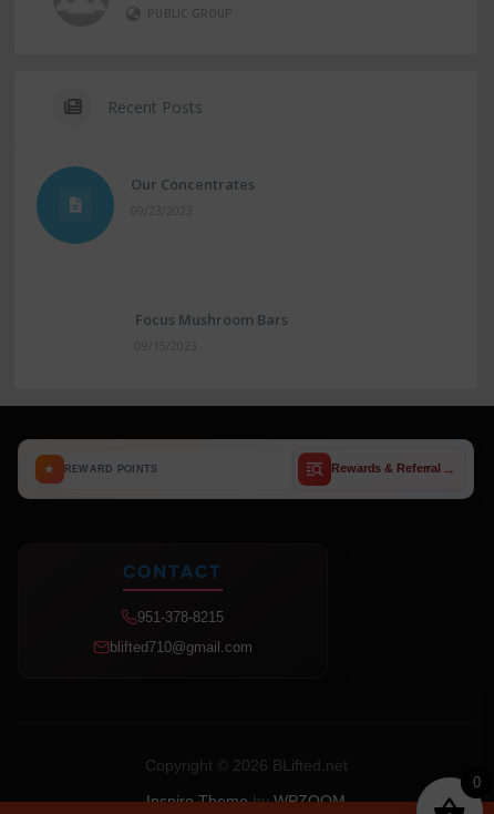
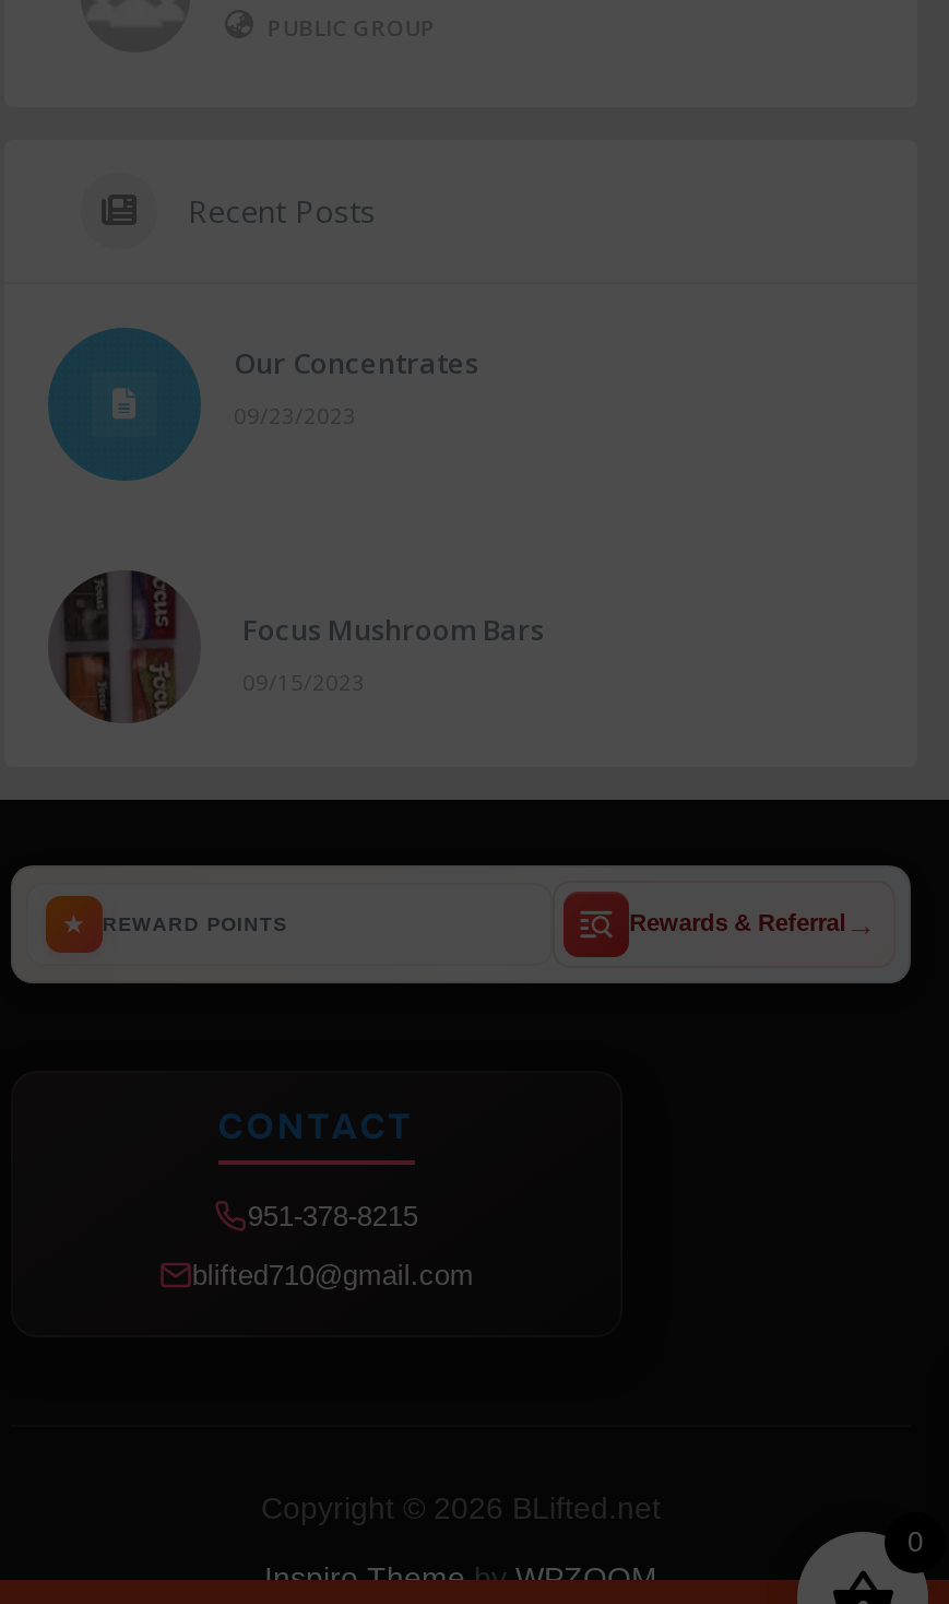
+ [image]
